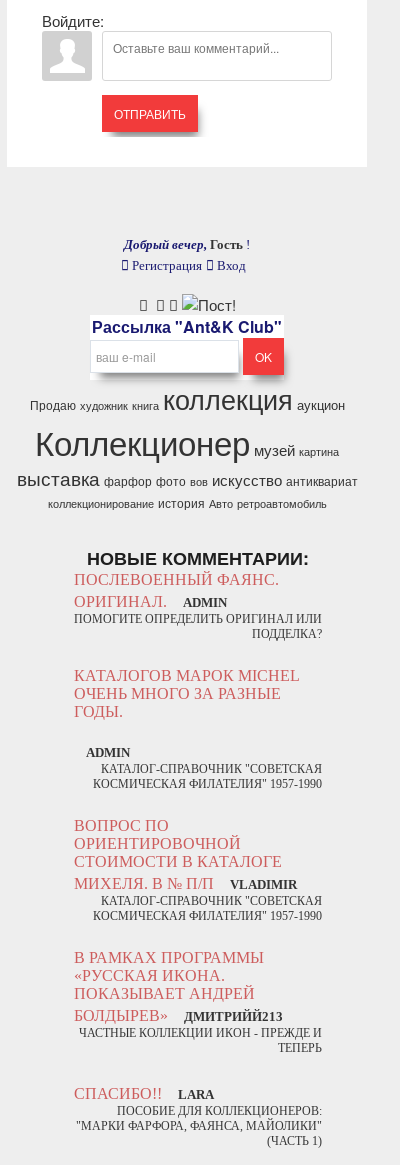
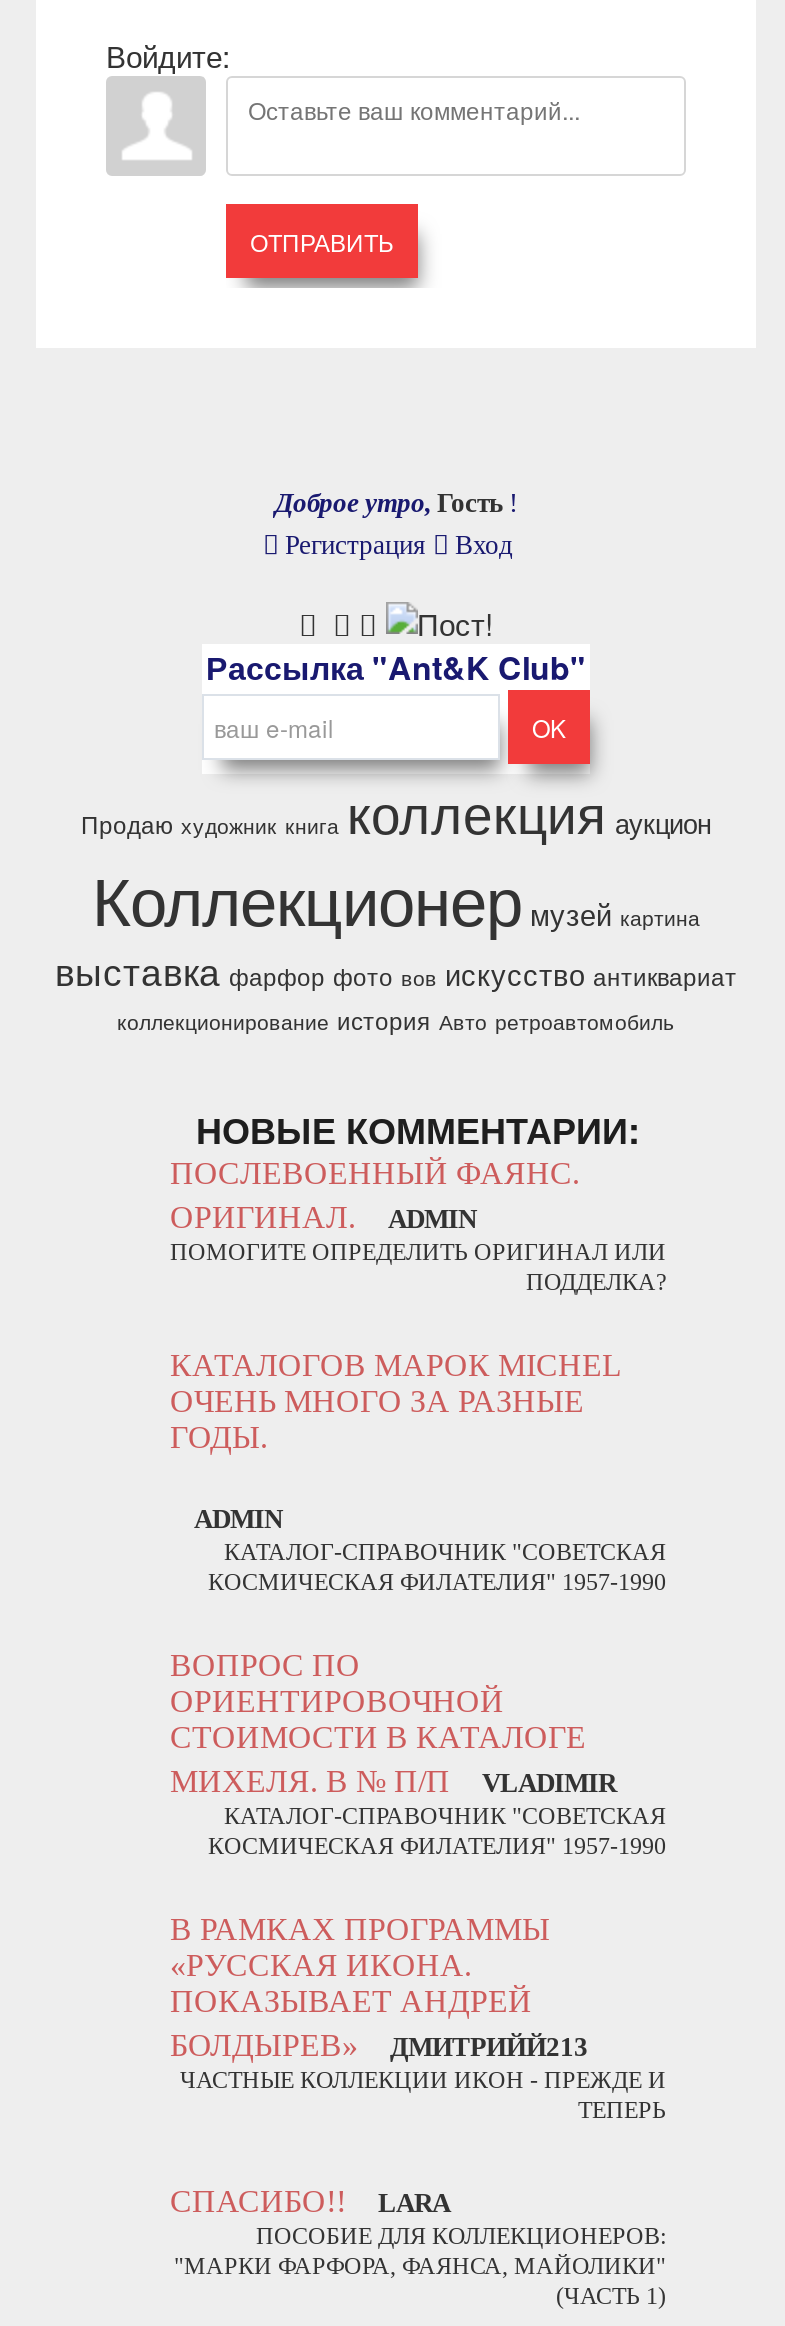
- Добрый вечер, Гость !
+ Доброе утро, Гость !
